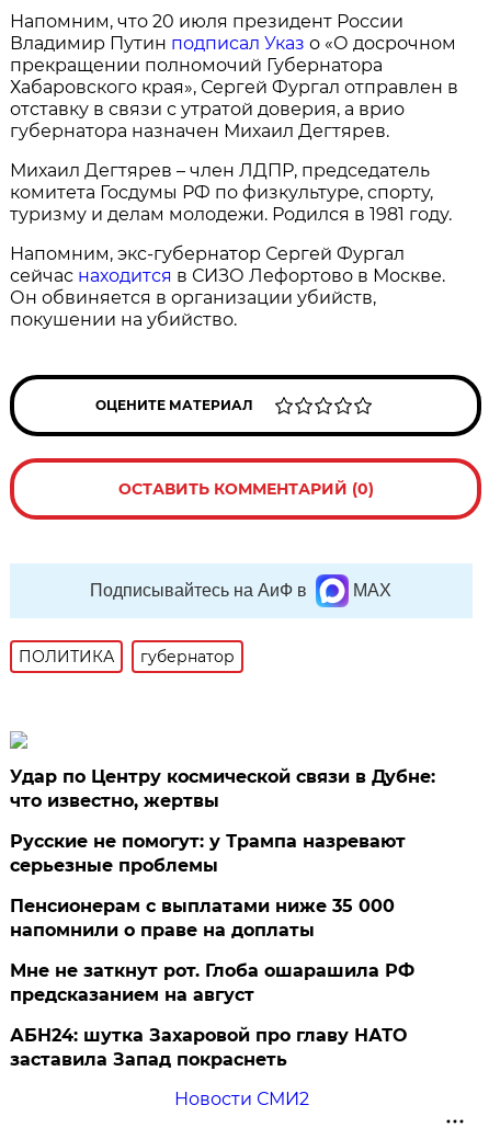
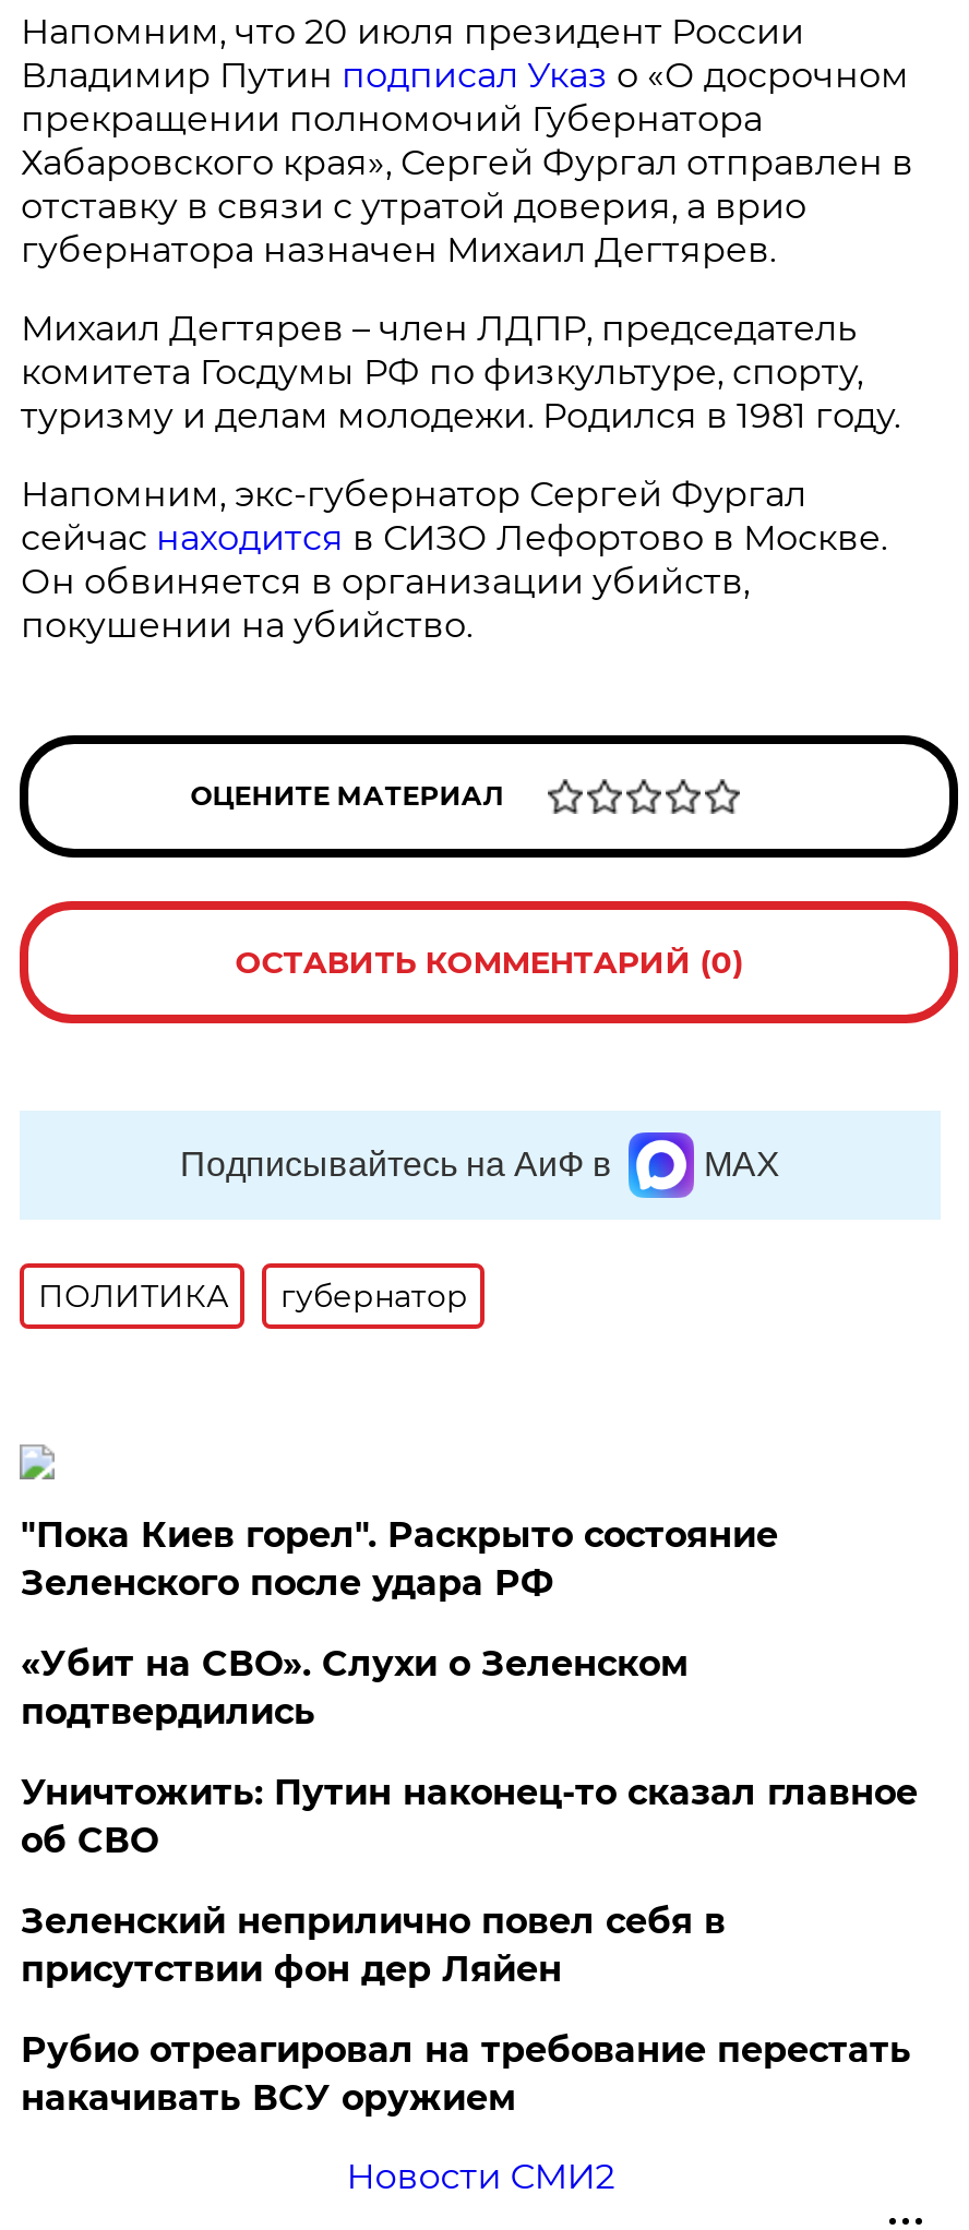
- Удар по Центру космической связи в Дубне:
- что известно, жертвы
+ "Пока Киев горел". Раскрыто состояние
+ Зеленского после удара РФ

- Русские не помогут: у Трампа назревают
- серьезные проблемы
+ «Убит на СВО». Слухи о Зеленском
+ подтвердились

- Пенсионерам с выплатами ниже 35 000
- напомнили о праве на доплаты
+ Уничтожить: Путин наконец-то сказал главное
+ об СВО

- Мне не заткнут рот. Глоба ошарашила РФ
- предсказанием на август
+ Зеленский неприлично повел cебя в
+ присутствии фон дер Ляйен

- АБН24: шутка Захаровой про главу НАТО
- заставила Запад покраснеть
+ Рубио отреагировал на требование перестать
+ накачивать ВСУ оружием
